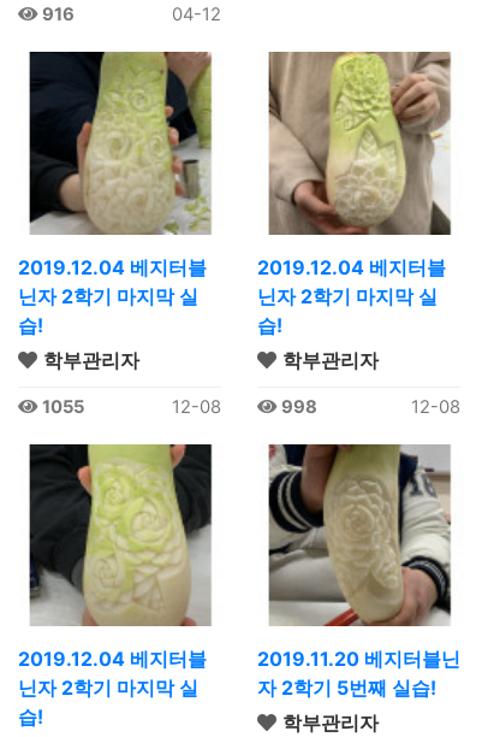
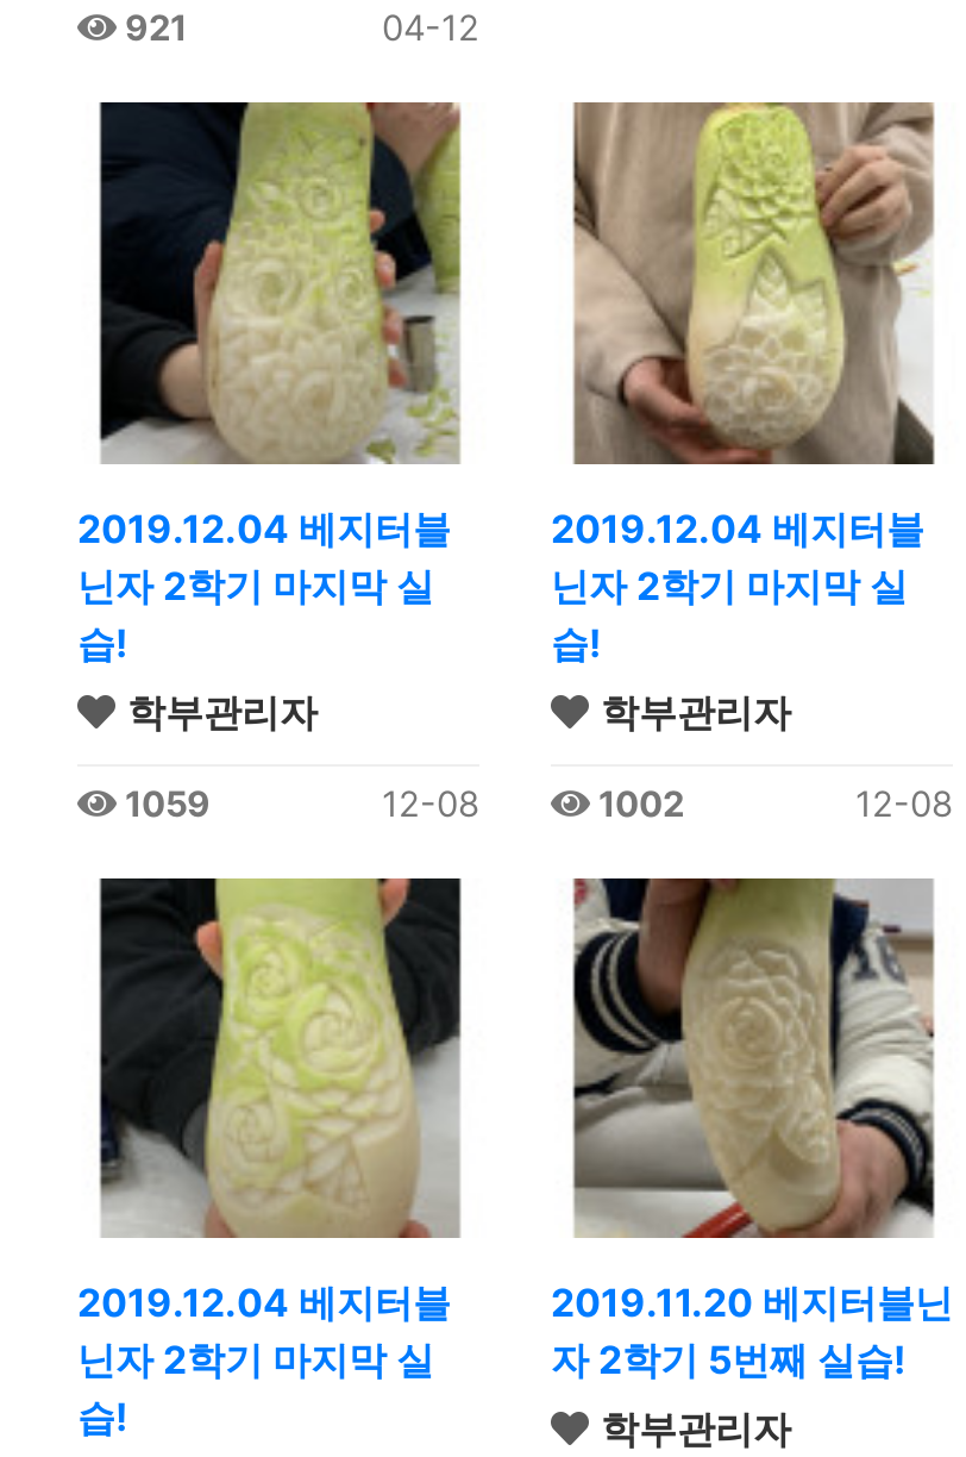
- 916
+ 921

- 1055
+ 1059

- 998
+ 1002
